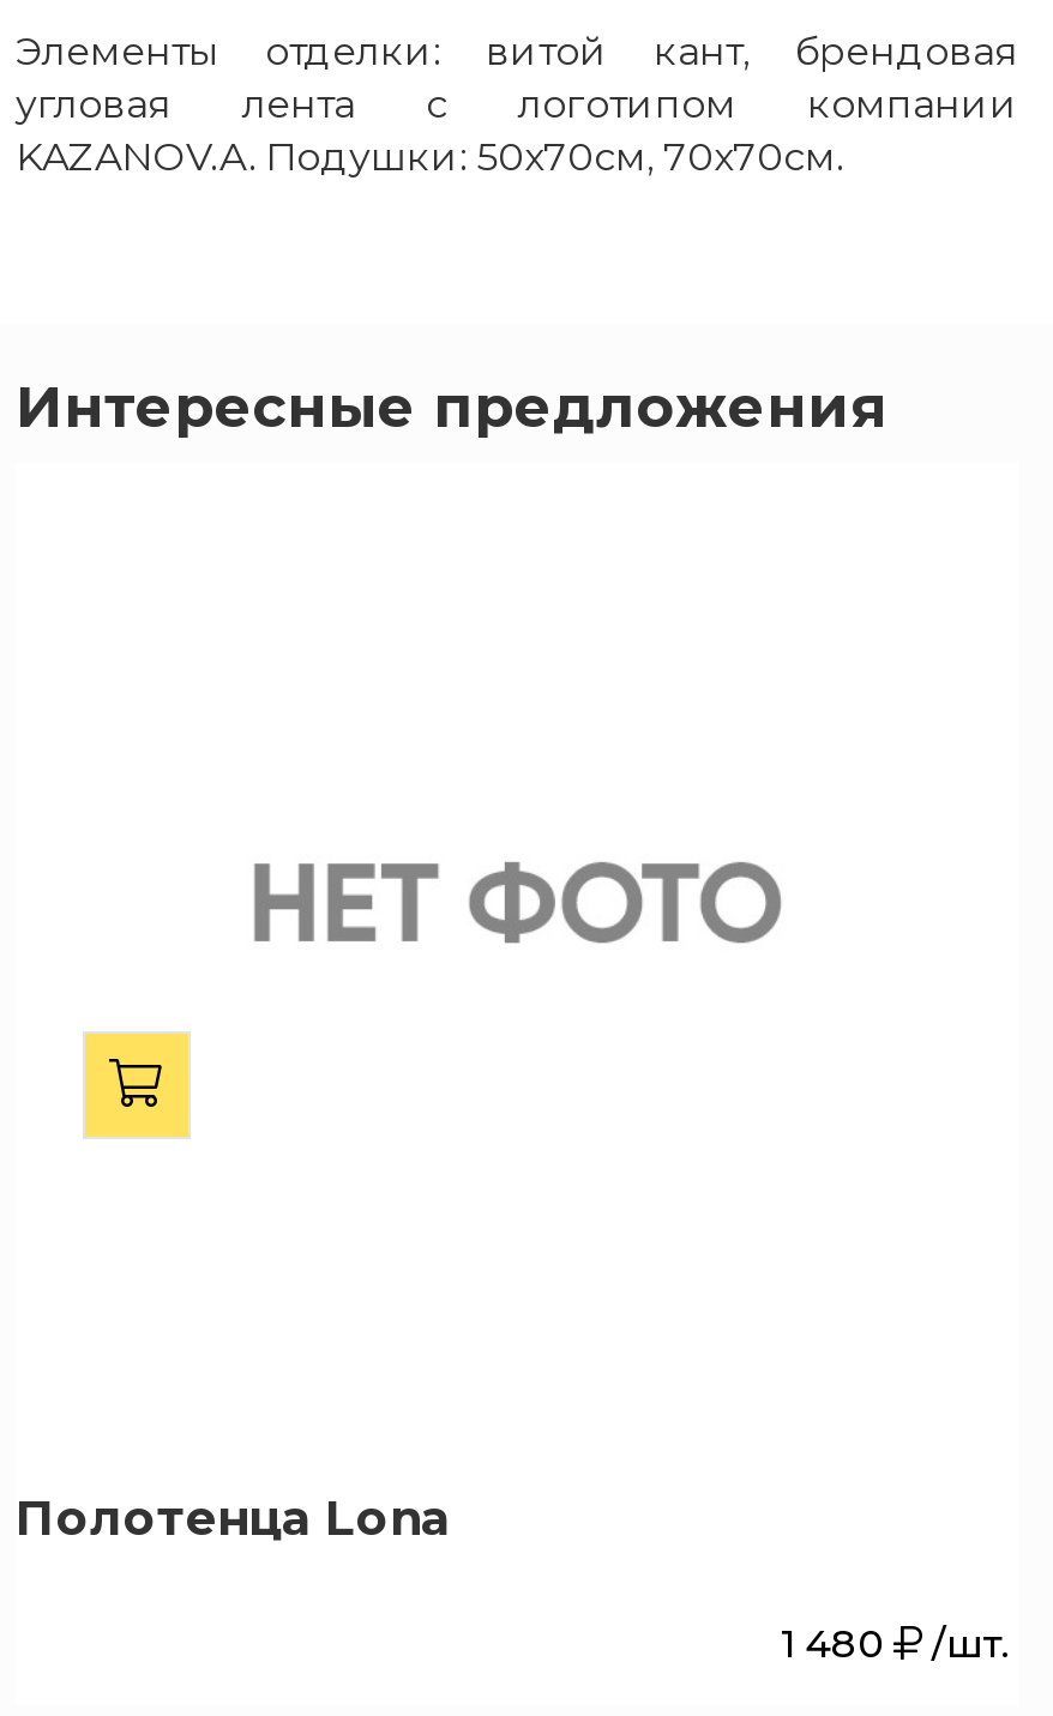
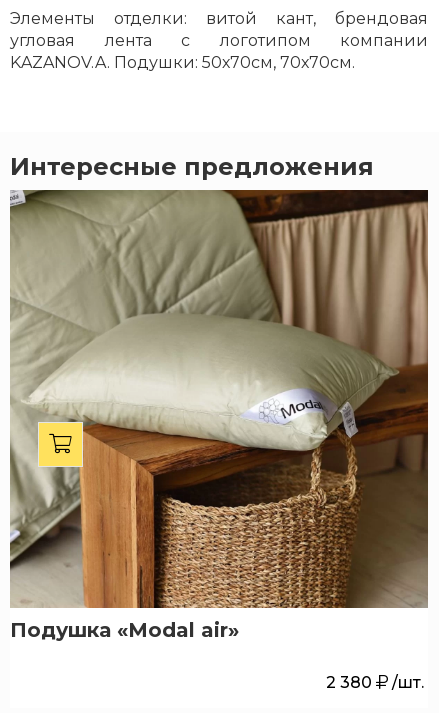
+ [image]

- Полотенца Lona
+ Подушка «Modal air»

- 1 480 /шт.
+ 2 380 /шт.
